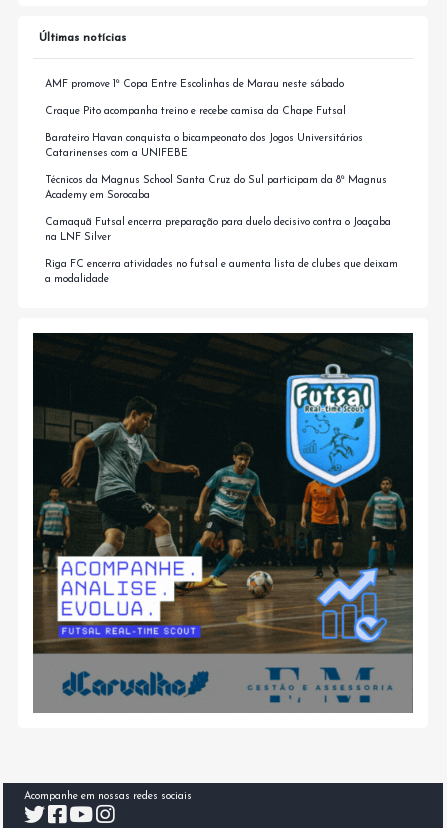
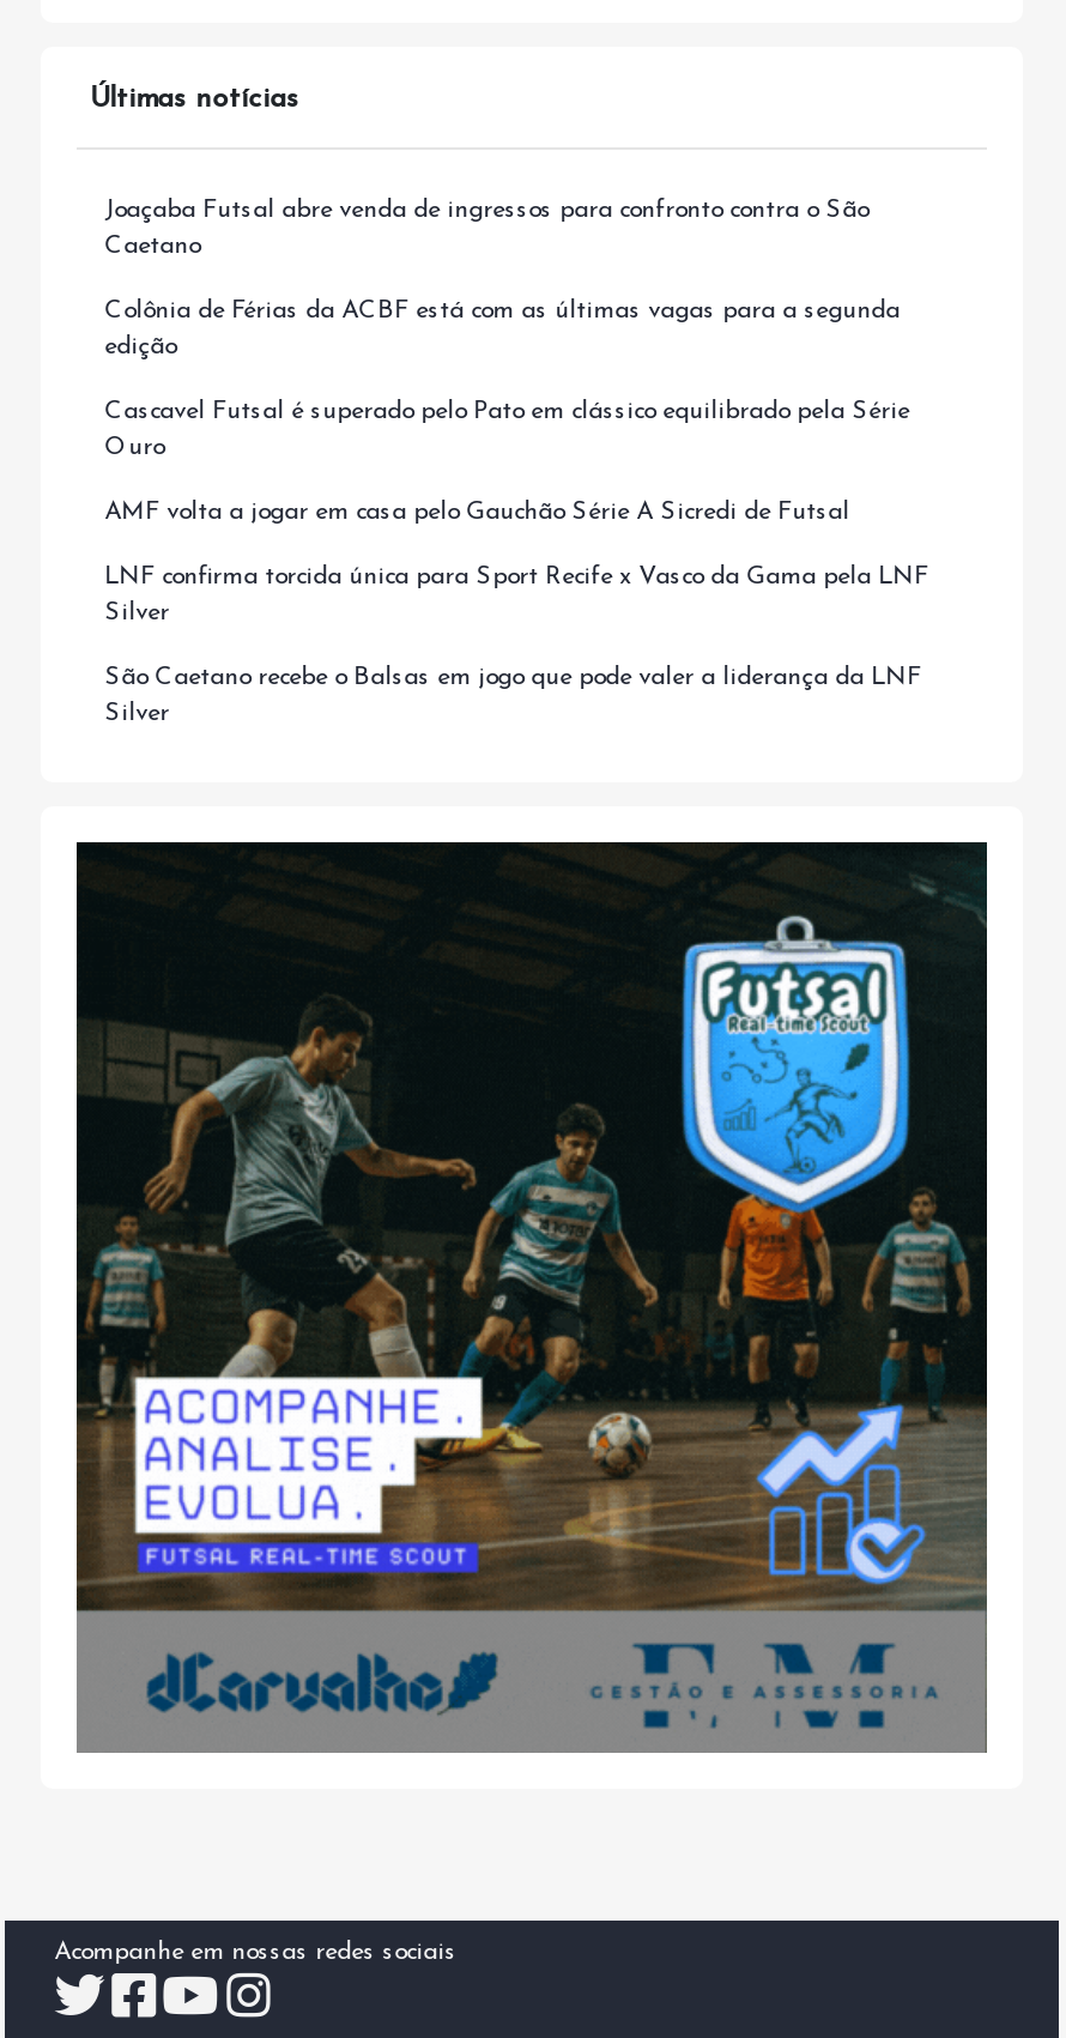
- AMF promove 1ª Copa Entre Escolinhas de Marau neste sábado
+ Joaçaba Futsal abre venda de ingressos para confronto contra o São
+ Caetano

- Craque Pito acompanha treino e recebe camisa da Chape Futsal
+ Colônia de Férias da ACBF está com as últimas vagas para a segunda
+ edição

- Barateiro Havan conquista o bicampeonato dos Jogos Universitários
- Catarinenses com a UNIFEBE
+ Cascavel Futsal é superado pelo Pato em clássico equilibrado pela Série
+ Ouro

- Técnicos da Magnus School Santa Cruz do Sul participam da 8ª Magnus
- Academy em Sorocaba
+ AMF volta a jogar em casa pelo Gauchão Série A Sicredi de Futsal

- Camaquã Futsal encerra preparação para duelo decisivo contra o Joaçaba
- na LNF Silver
+ LNF confirma torcida única para Sport Recife x Vasco da Gama pela LNF
+ Silver

- Riga FC encerra atividades no futsal e aumenta lista de clubes que deixam
- a modalidade
+ São Caetano recebe o Balsas em jogo que pode valer a liderança da LNF
+ Silver
